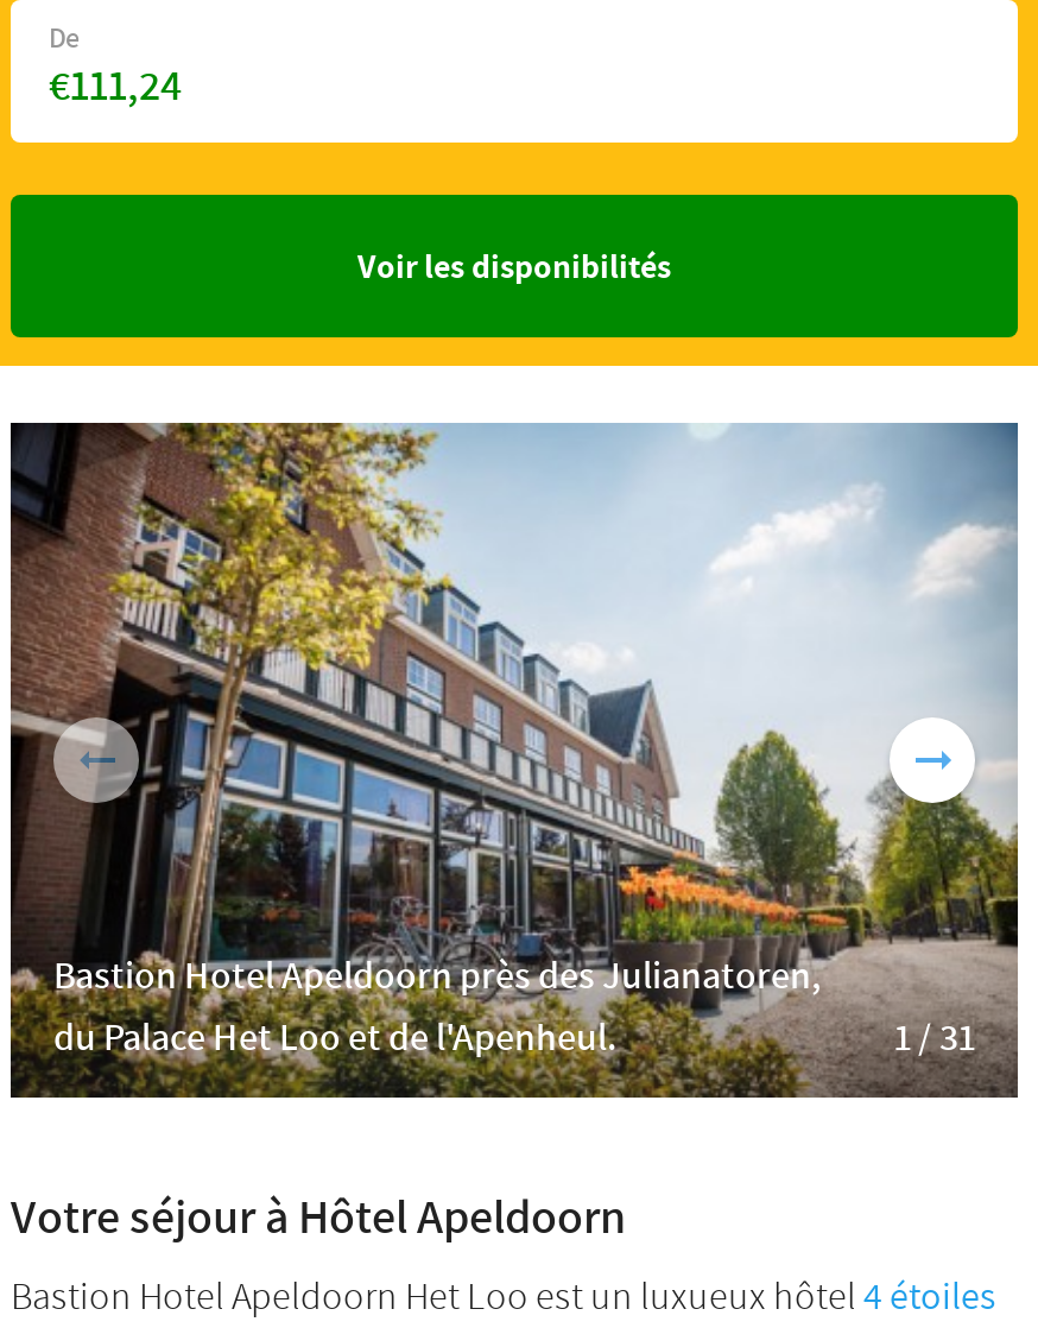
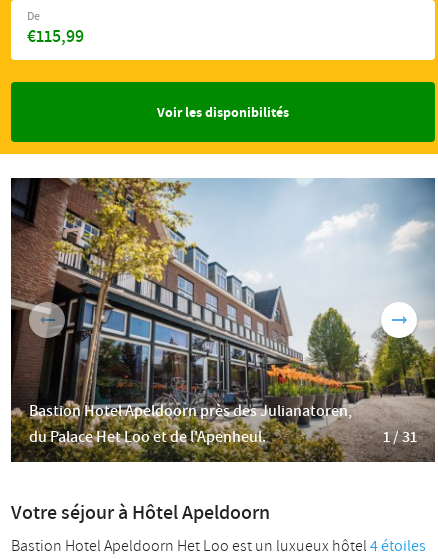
- €111,24
+ €115,99
